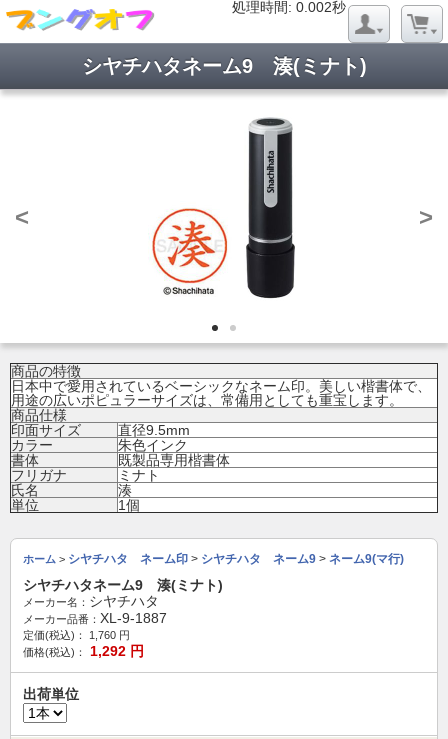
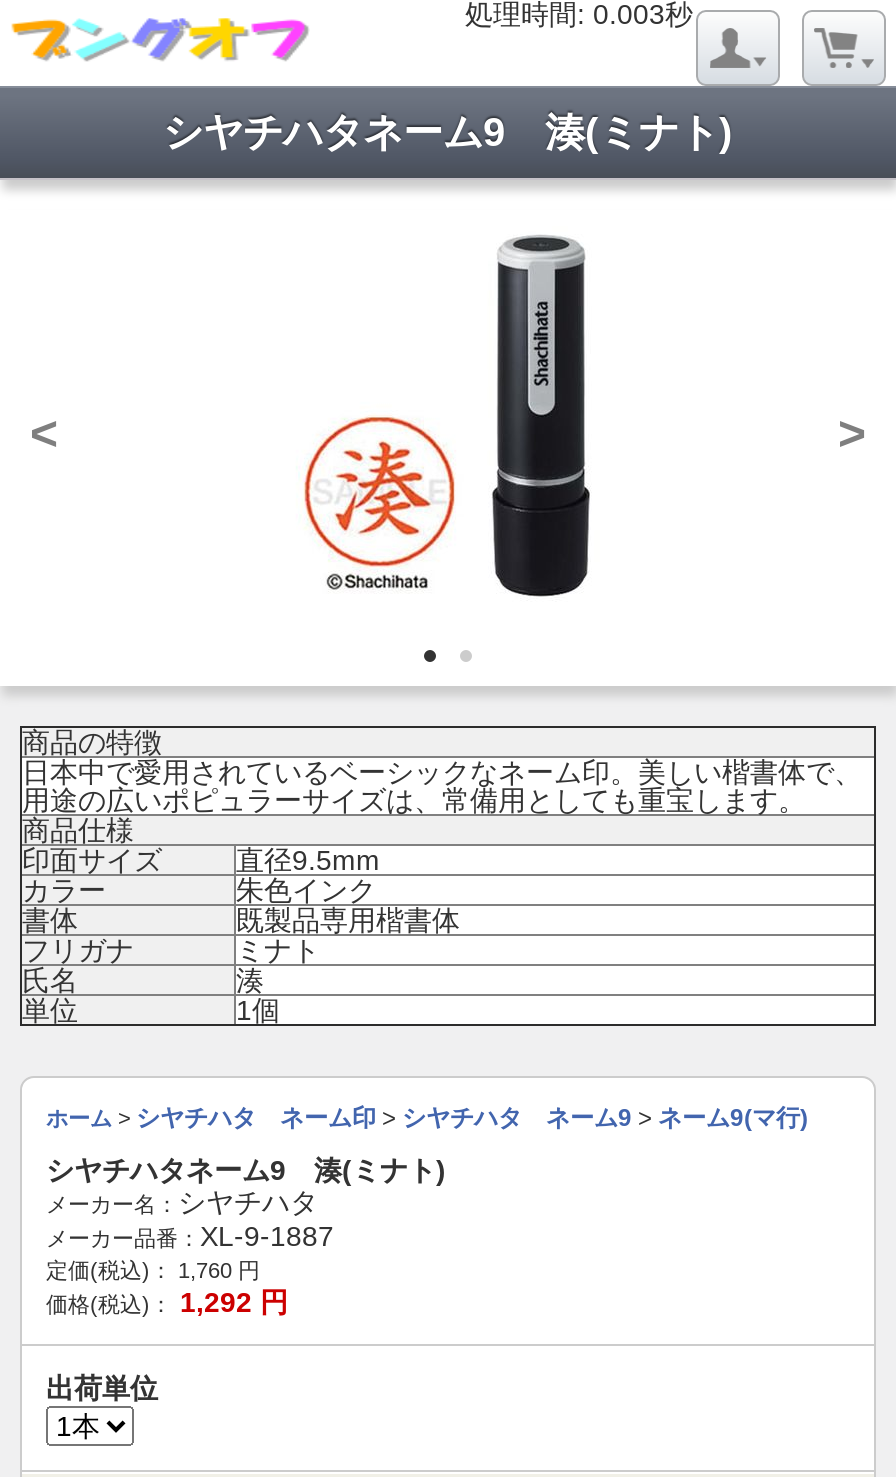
- 処理時間: 0.002秒
+ 処理時間: 0.003秒
